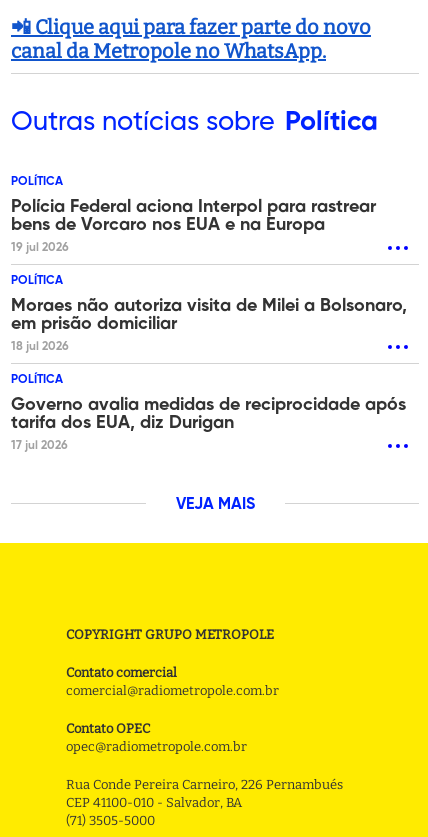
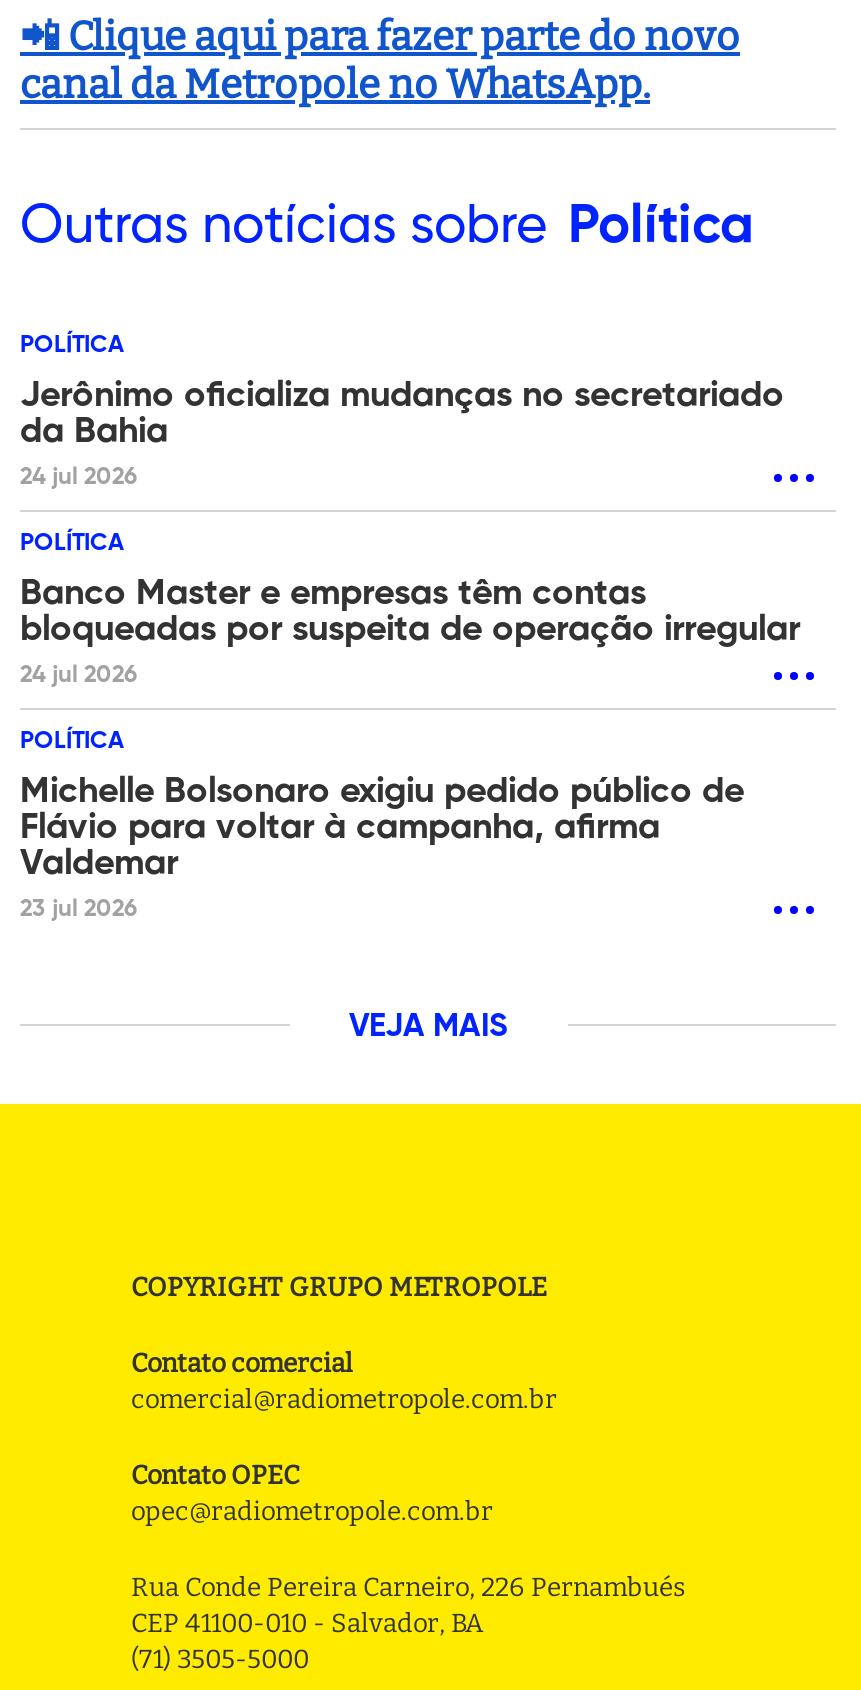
- Polícia Federal aciona Interpol para rastrear
- bens de Vorcaro nos EUA e na Europa
- 19 jul 2026
+ Jerônimo oficializa mudanças no secretariado
+ da Bahia
+ 24 jul 2026

- Moraes não autoriza visita de Milei a Bolsonaro,
- em prisão domiciliar
- 18 jul 2026
+ Banco Master e empresas têm contas
+ bloqueadas por suspeita de operação irregular
+ 24 jul 2026

- Governo avalia medidas de reciprocidade após
- tarifa dos EUA, diz Durigan
- 17 jul 2026
+ Michelle Bolsonaro exigiu pedido público de
+ Flávio para voltar à campanha, afirma
+ Valdemar
+ 23 jul 2026
